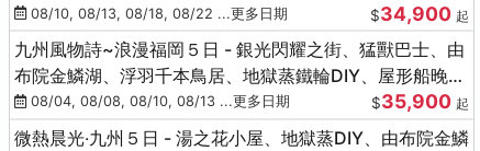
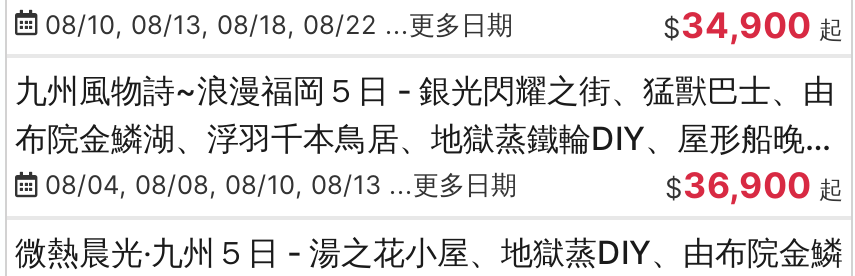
- $35,900 起
+ $36,900 起
